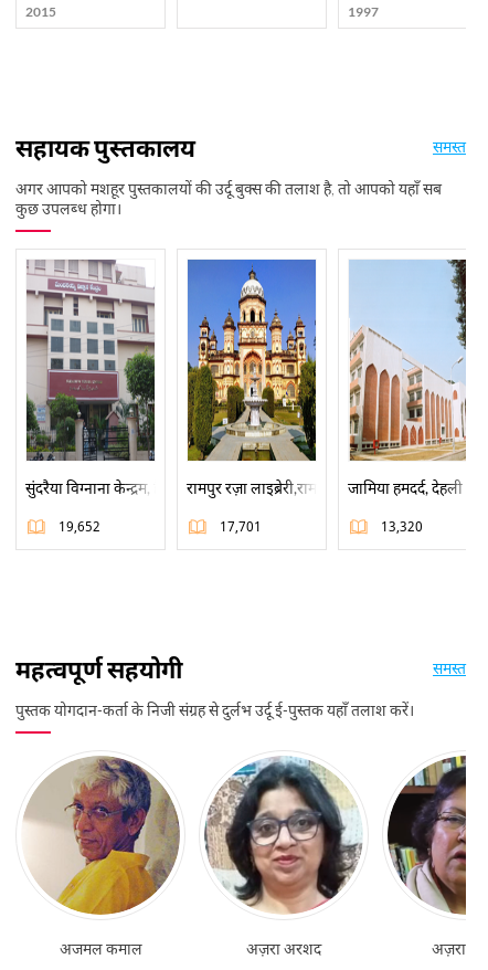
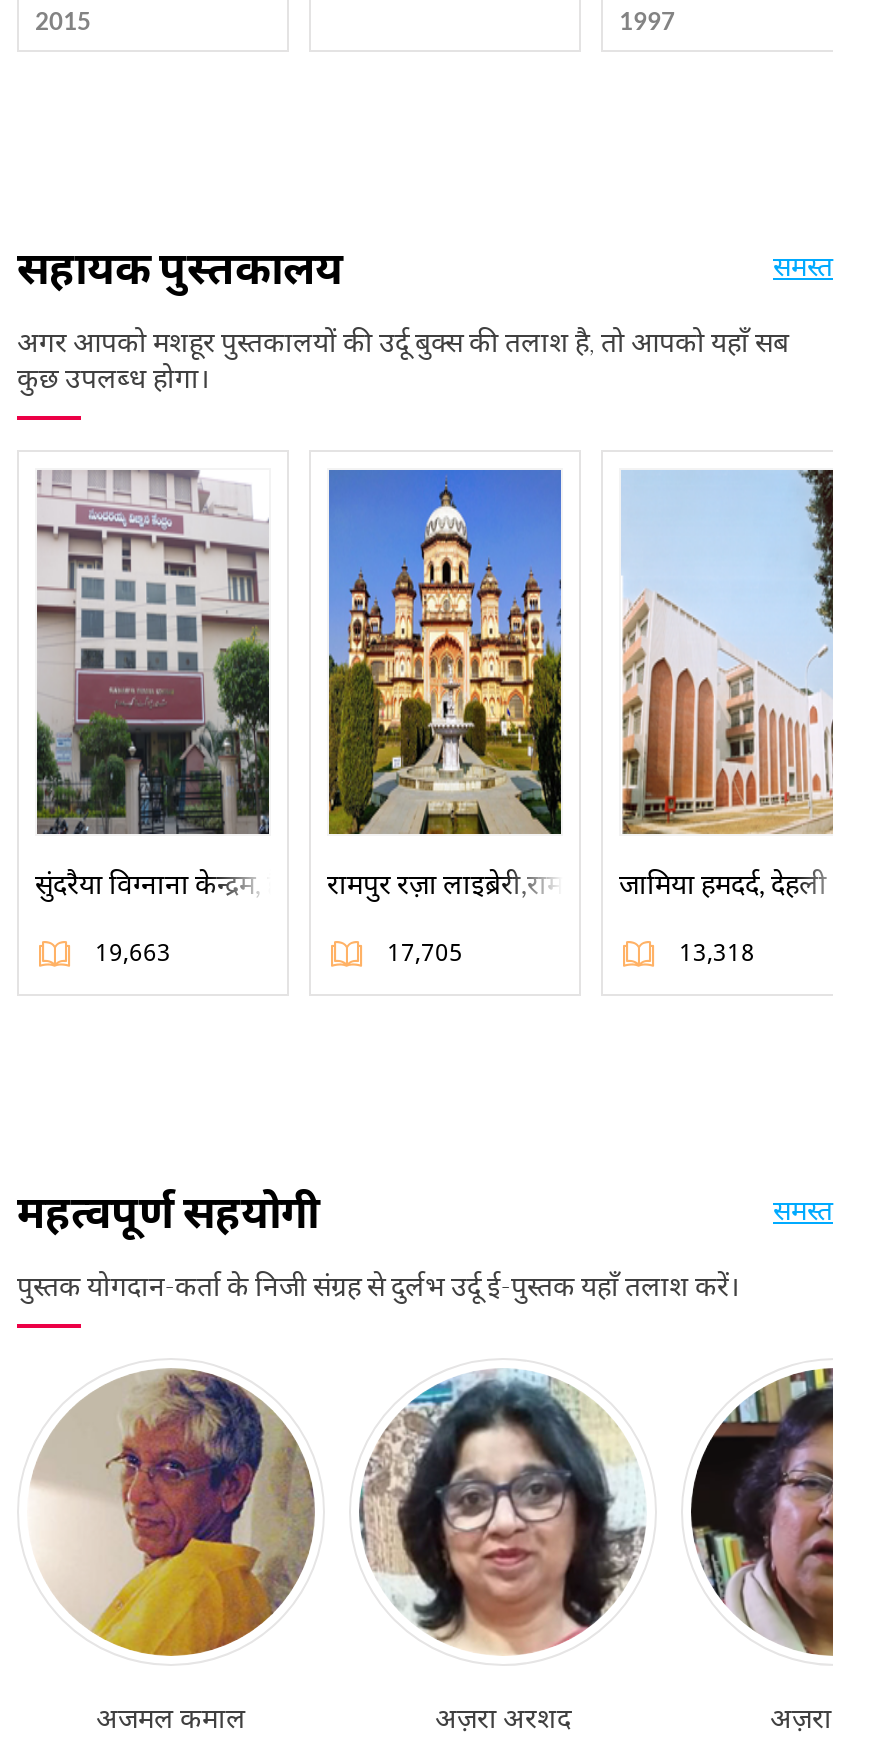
- 19,652
+ 19,663

- 17,701
+ 17,705

- 13,320
+ 13,318
